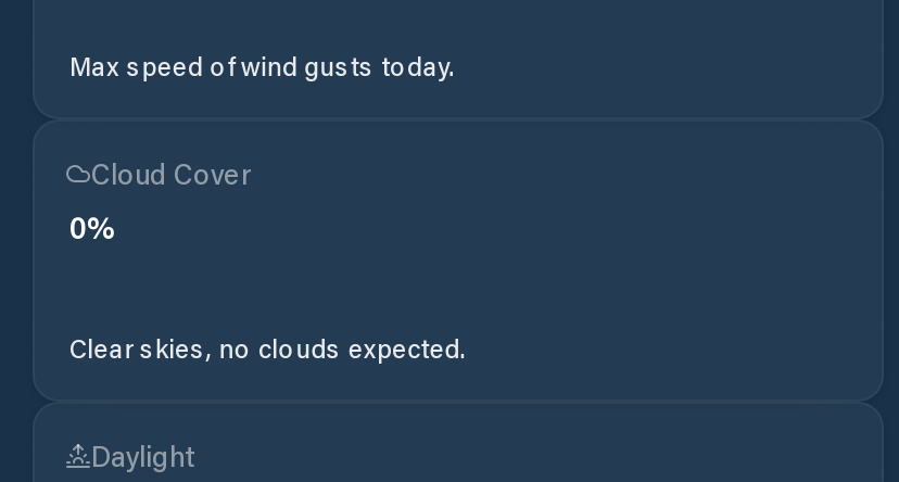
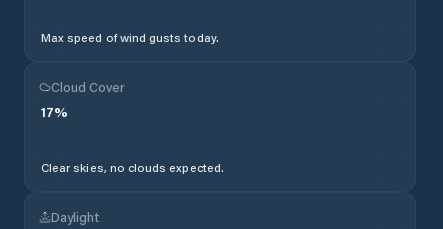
- 0%
+ 17%
